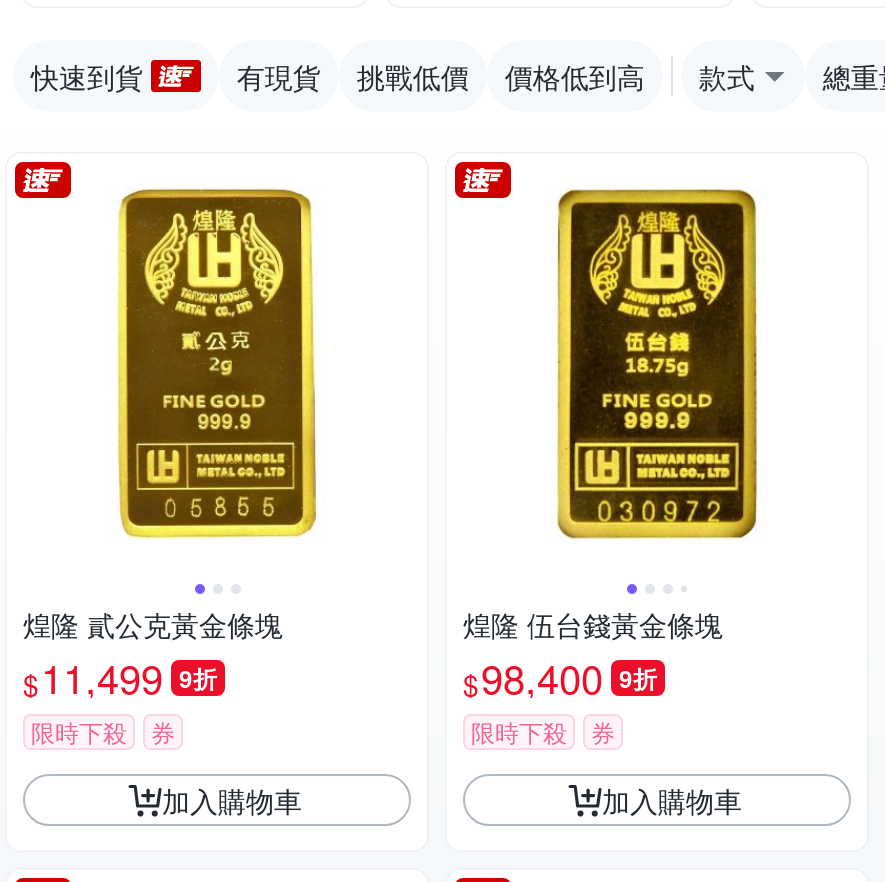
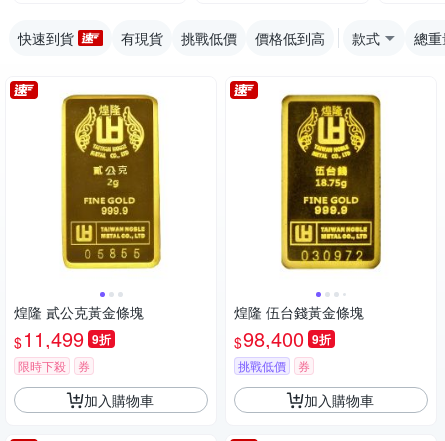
- 限時下殺
+ 挑戰低價
